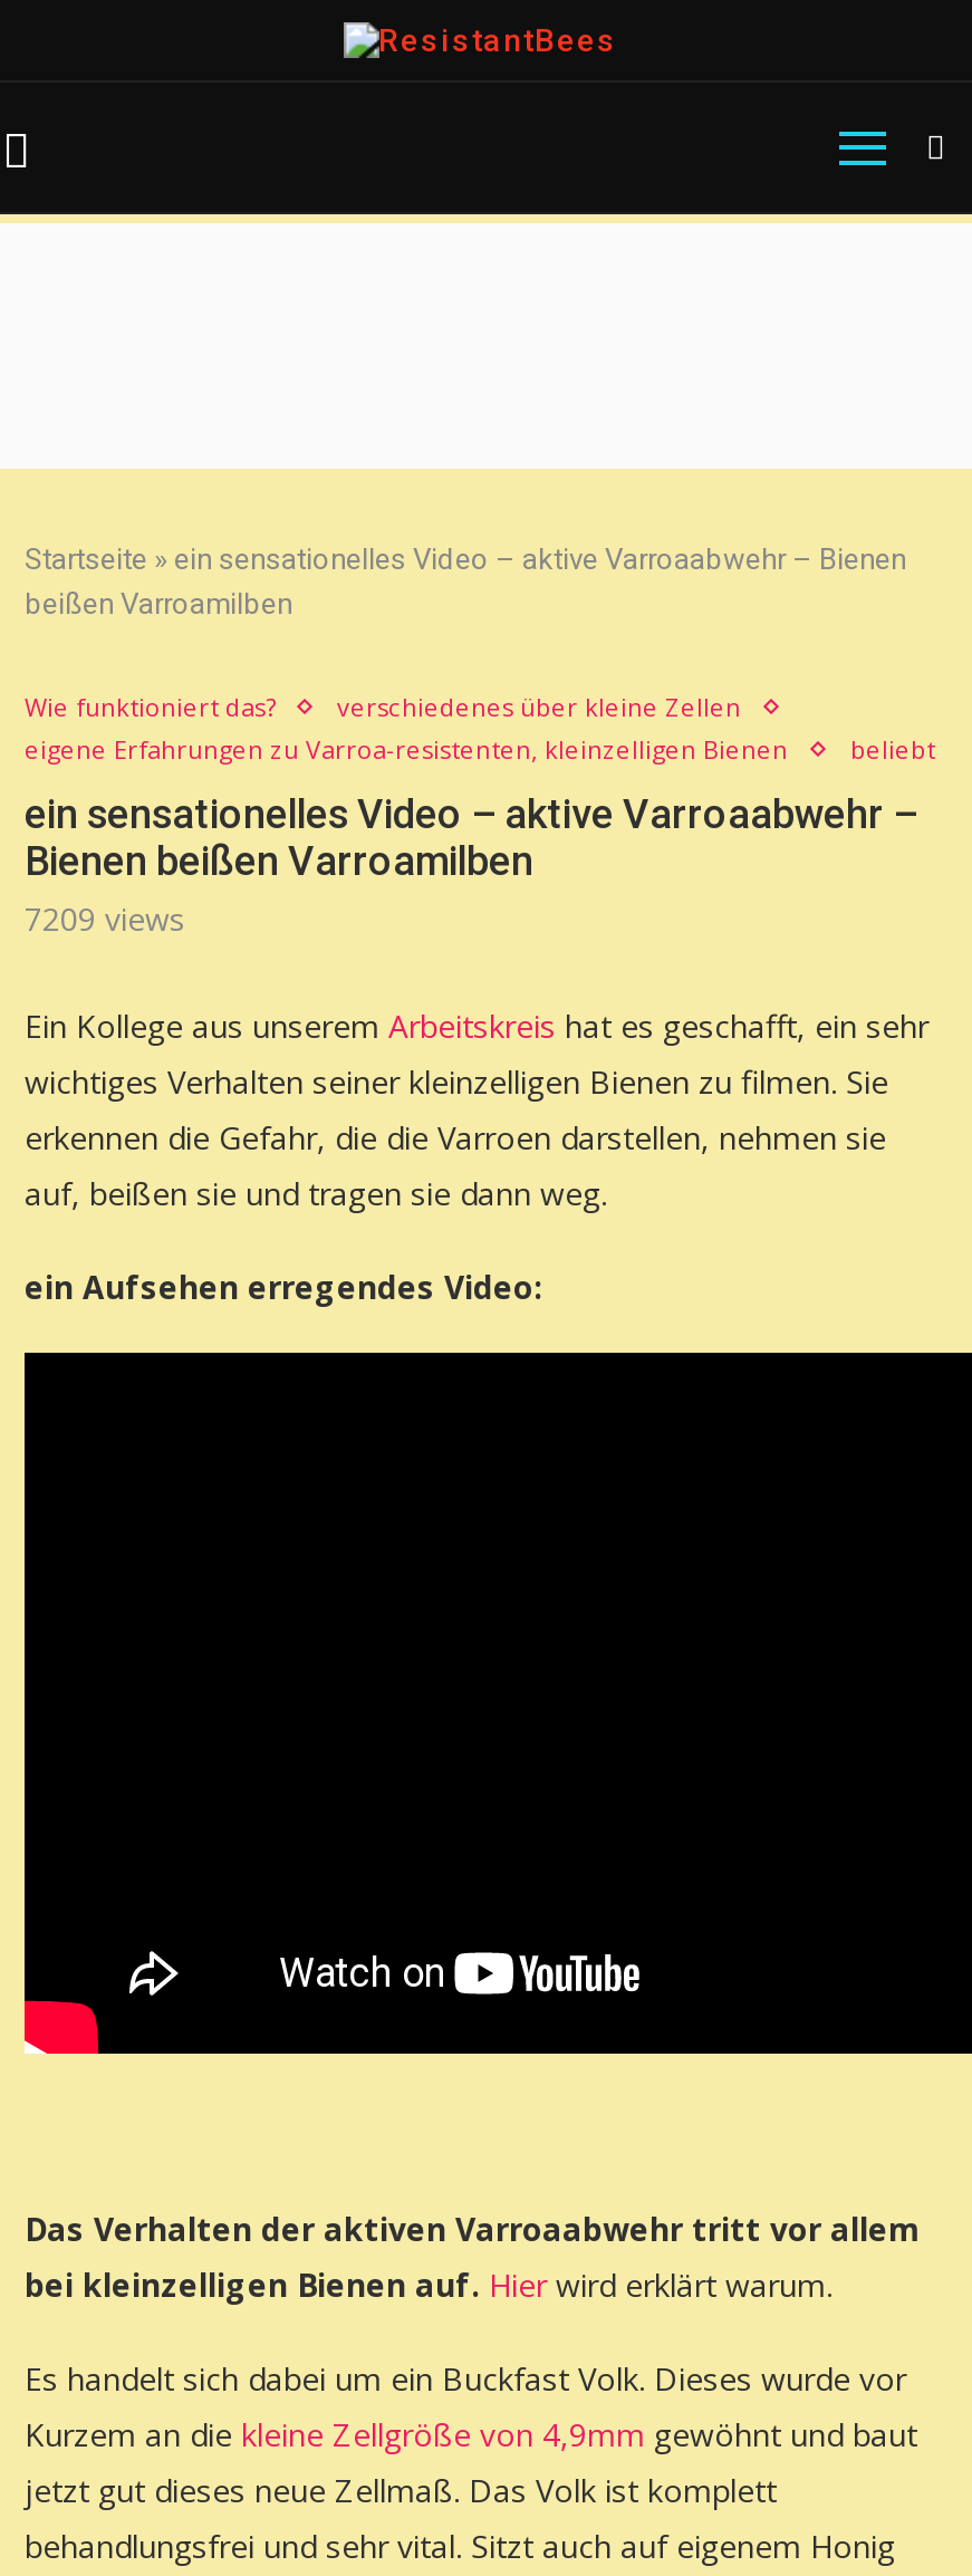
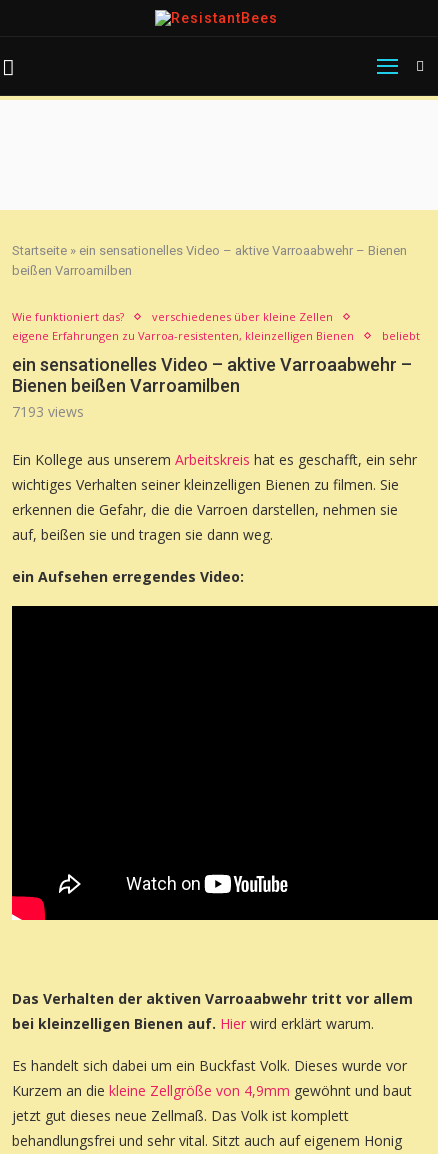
- 7209 views
+ 7193 views
